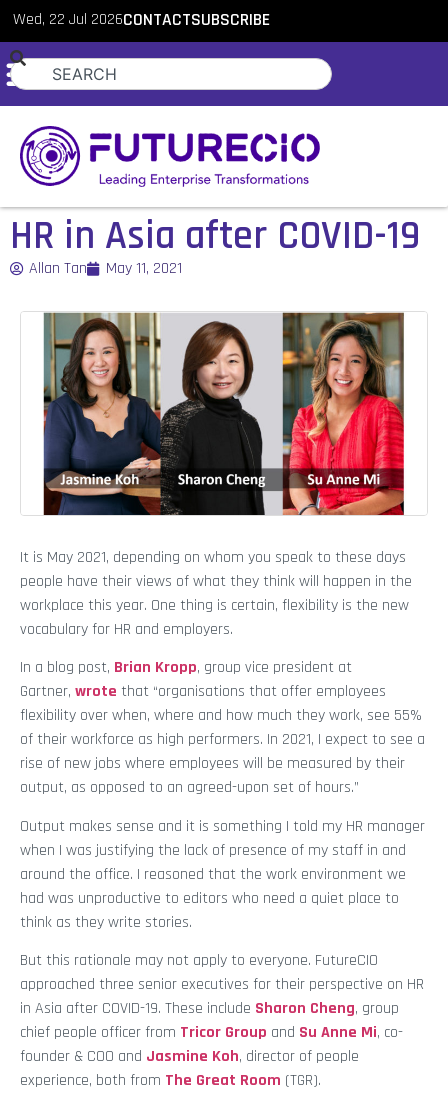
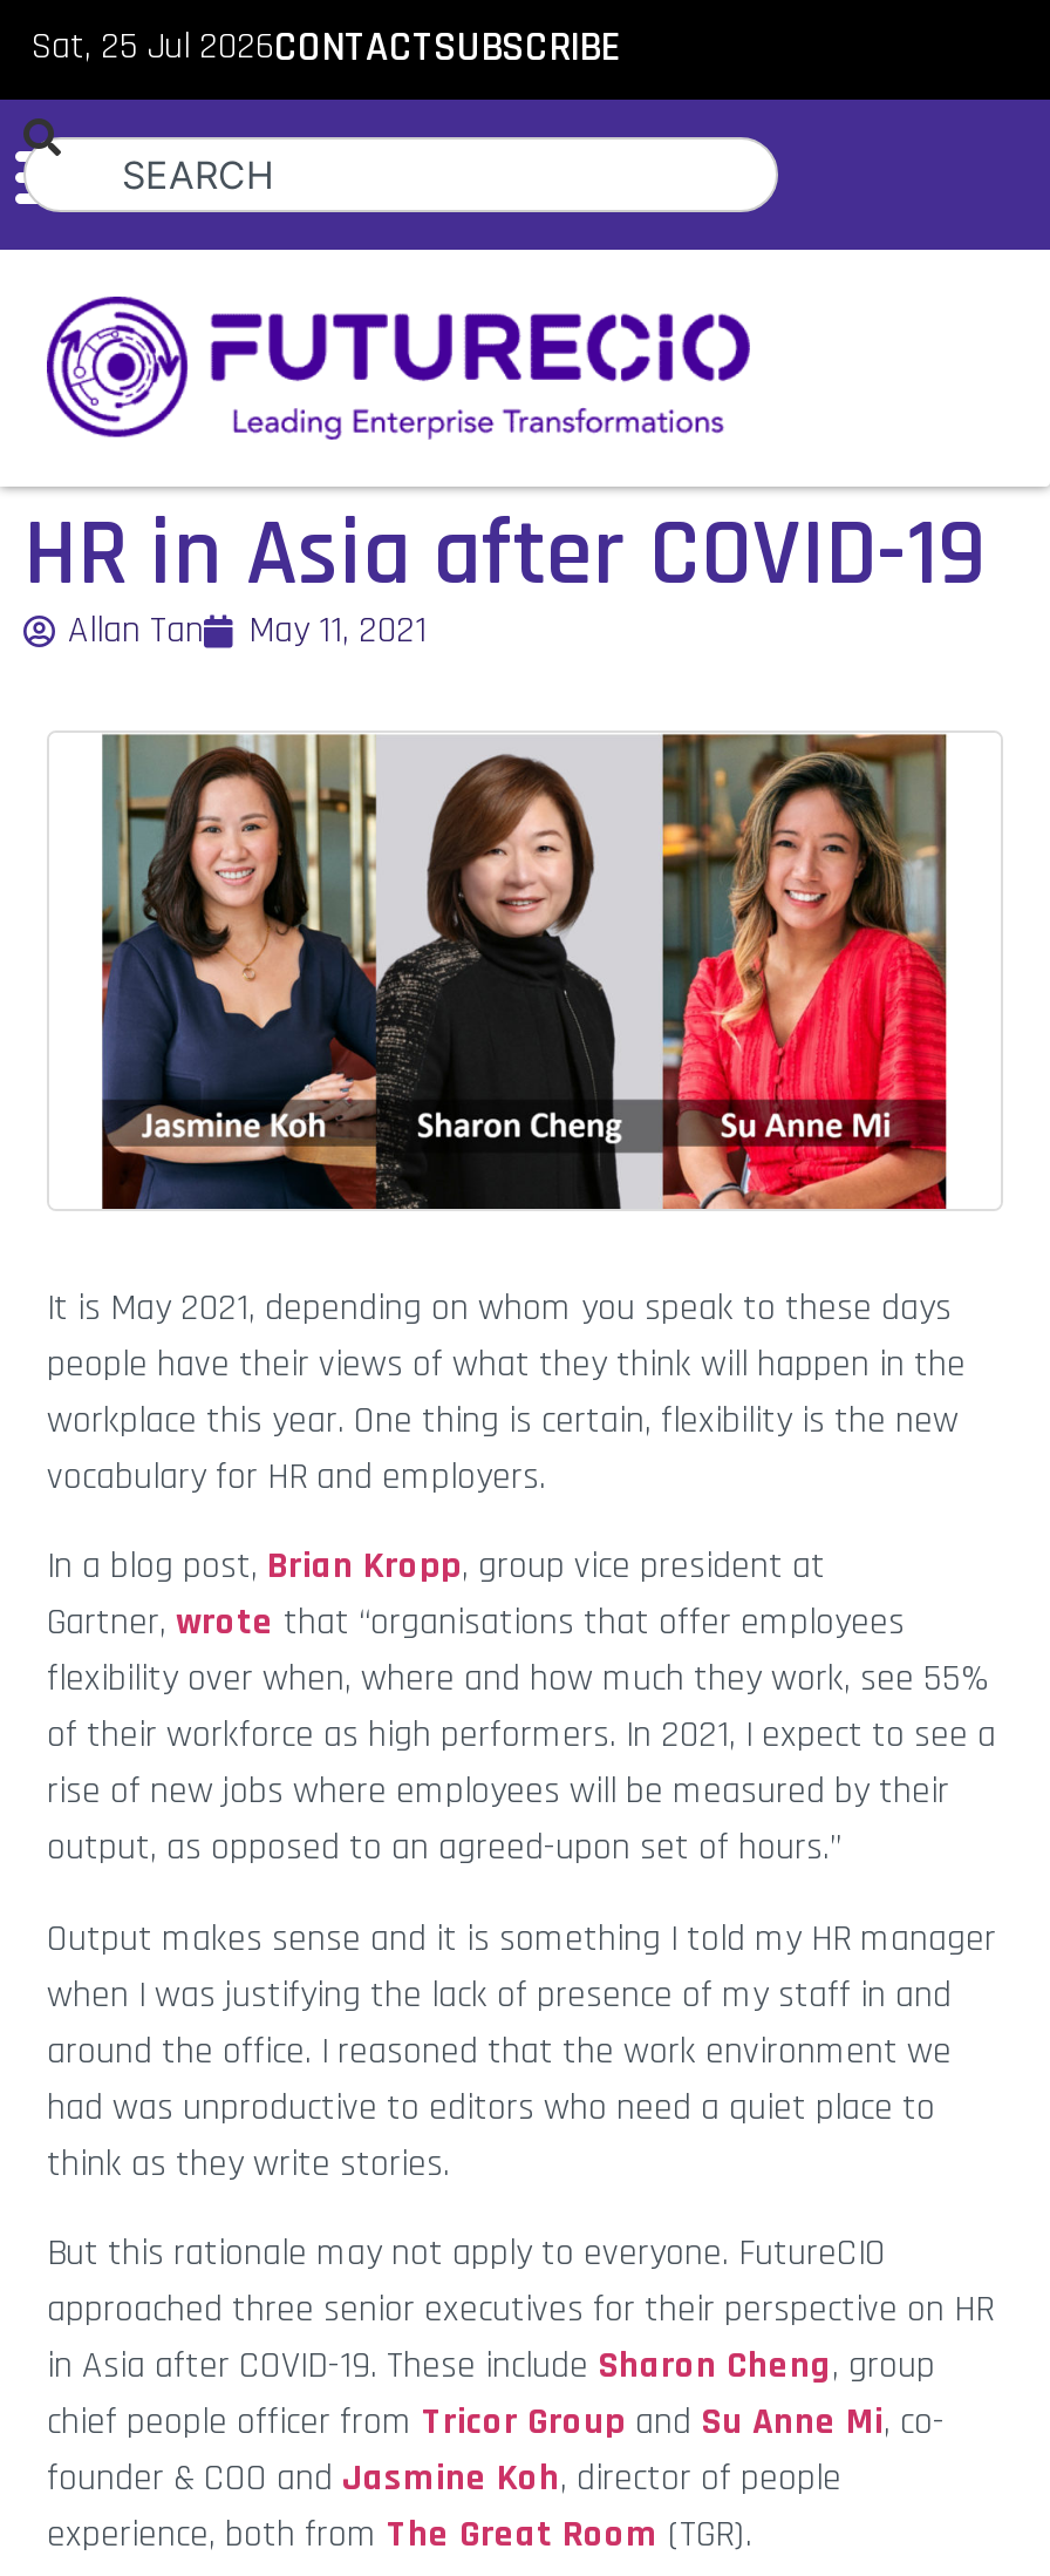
- Wed, 22 Jul 2026CONTACTSUBSCRIBE
+ Sat, 25 Jul 2026CONTACTSUBSCRIBE
